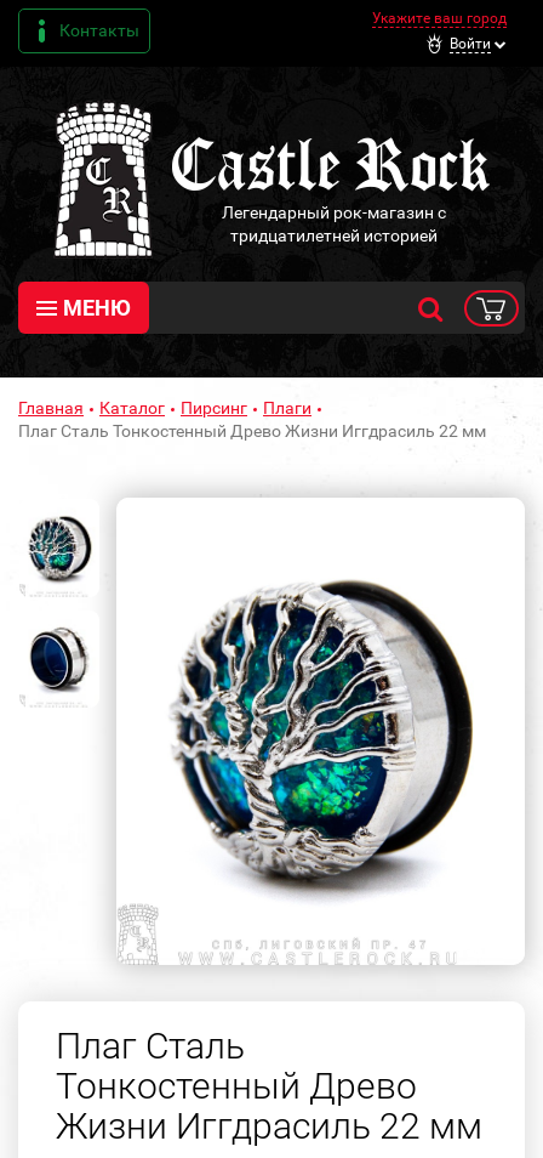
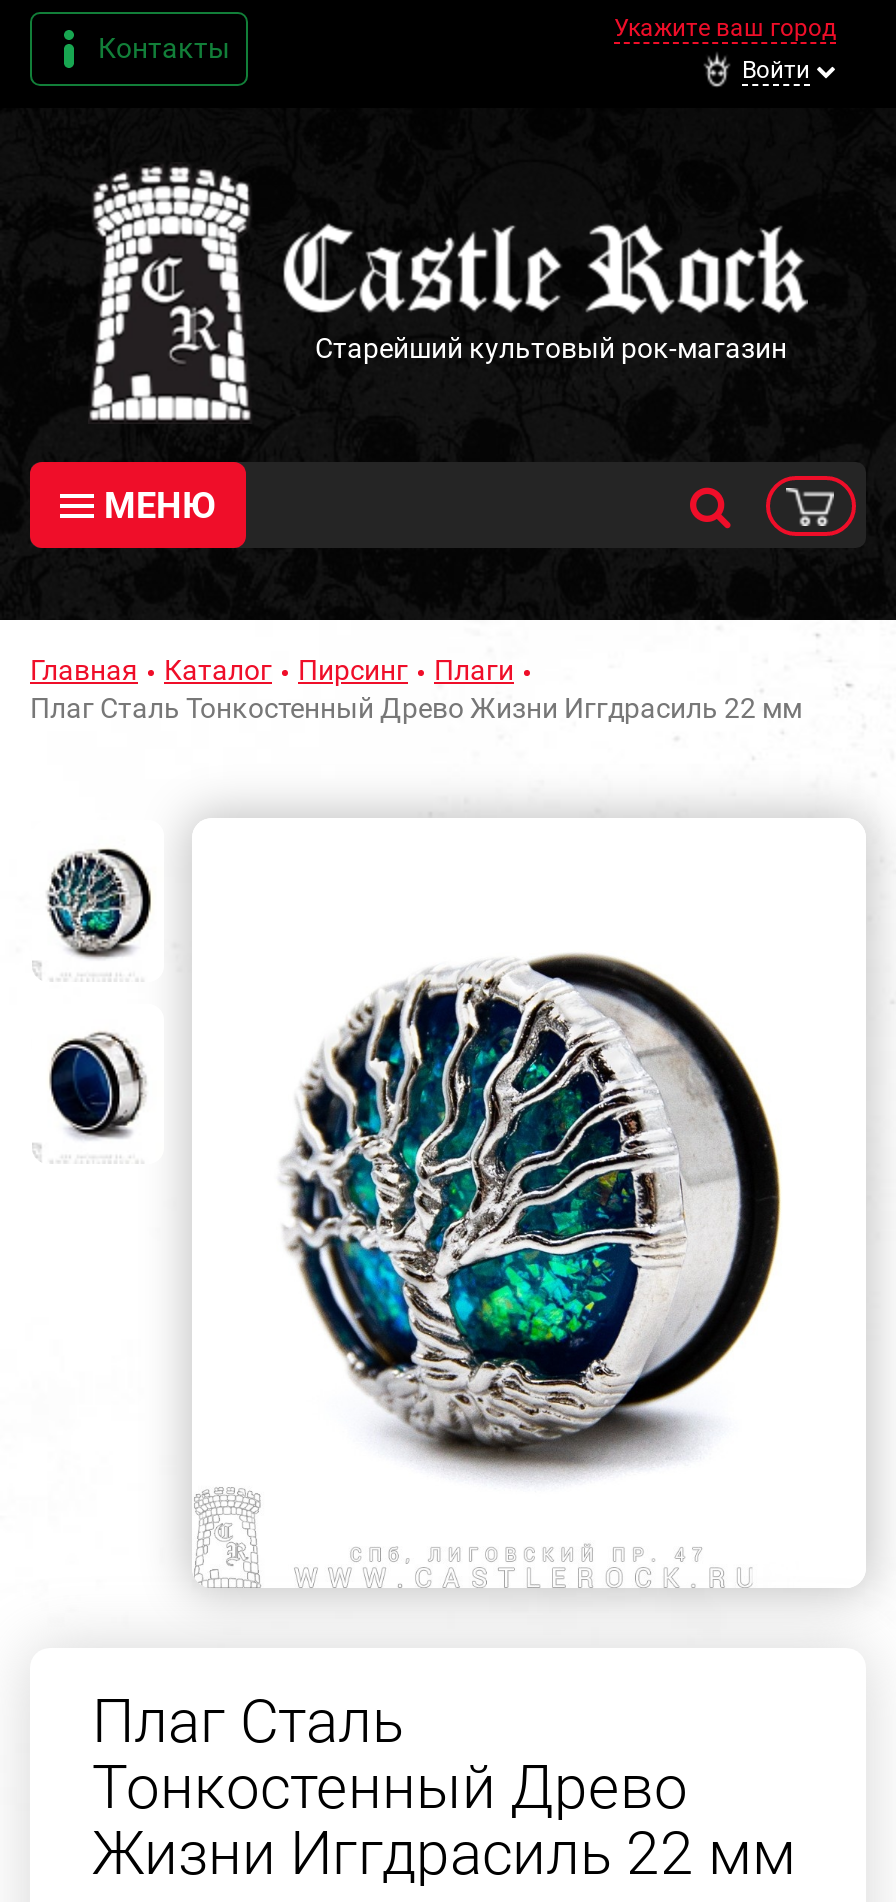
- Легендарный рок-магазин с
- тридцатилетней историей
+ Старейший культовый рок-магазин
